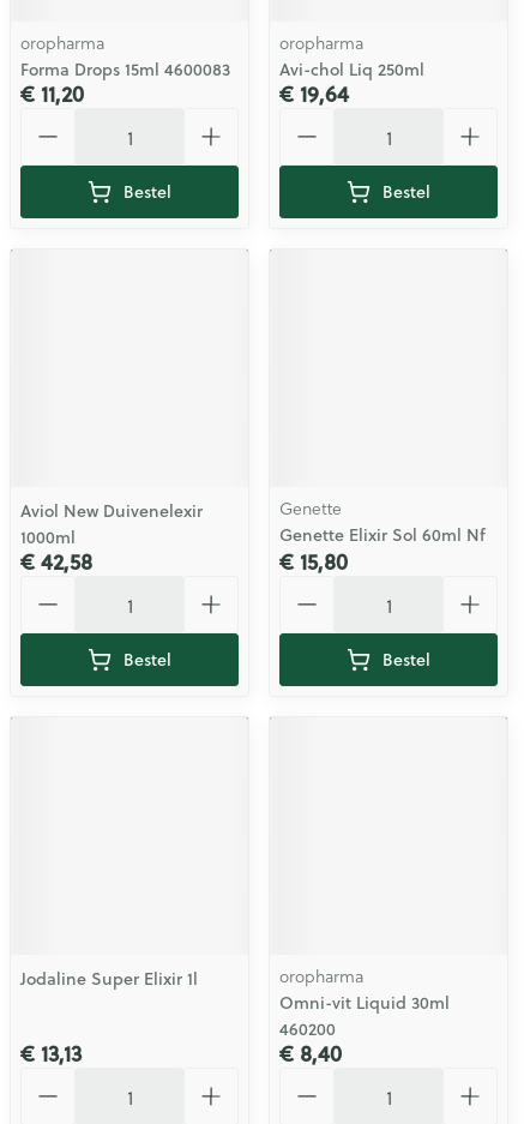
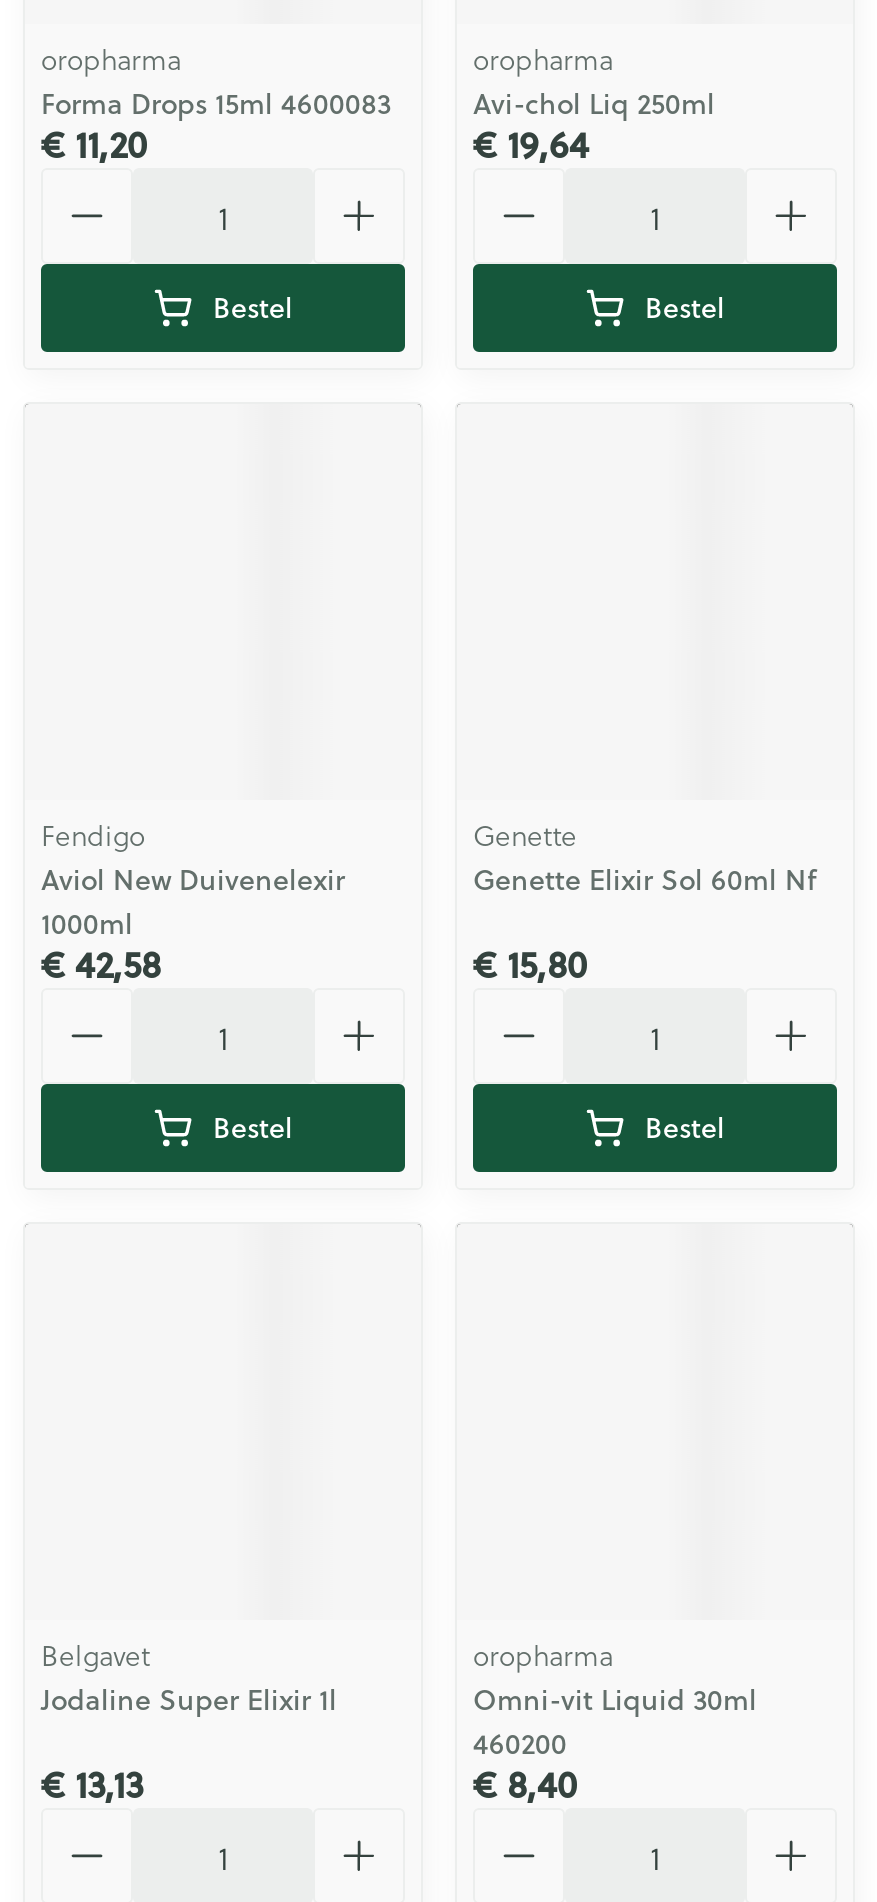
+ Fendigo

moved down: Jodaline Super Elixir 1l

+ Belgavet
